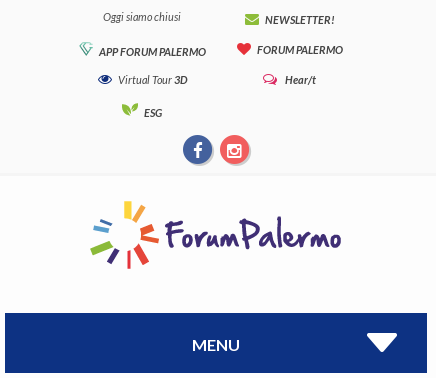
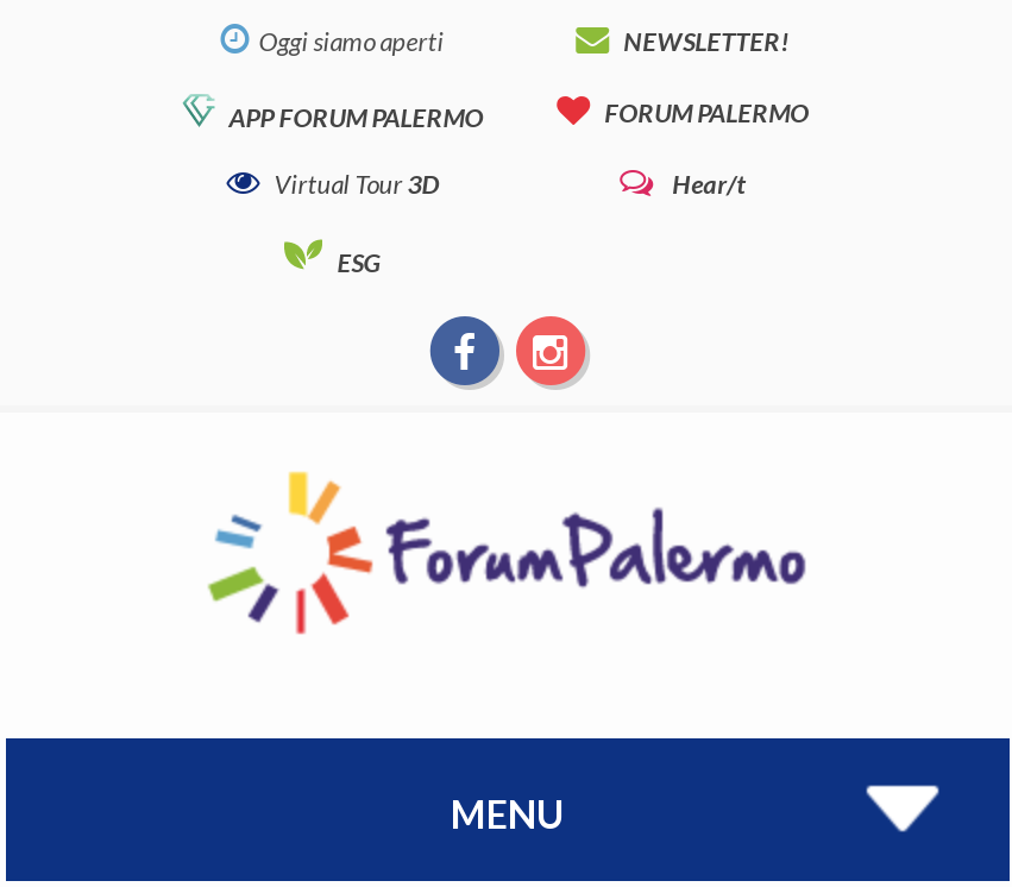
- Oggi siamo chiusi
+ Oggi siamo aperti
